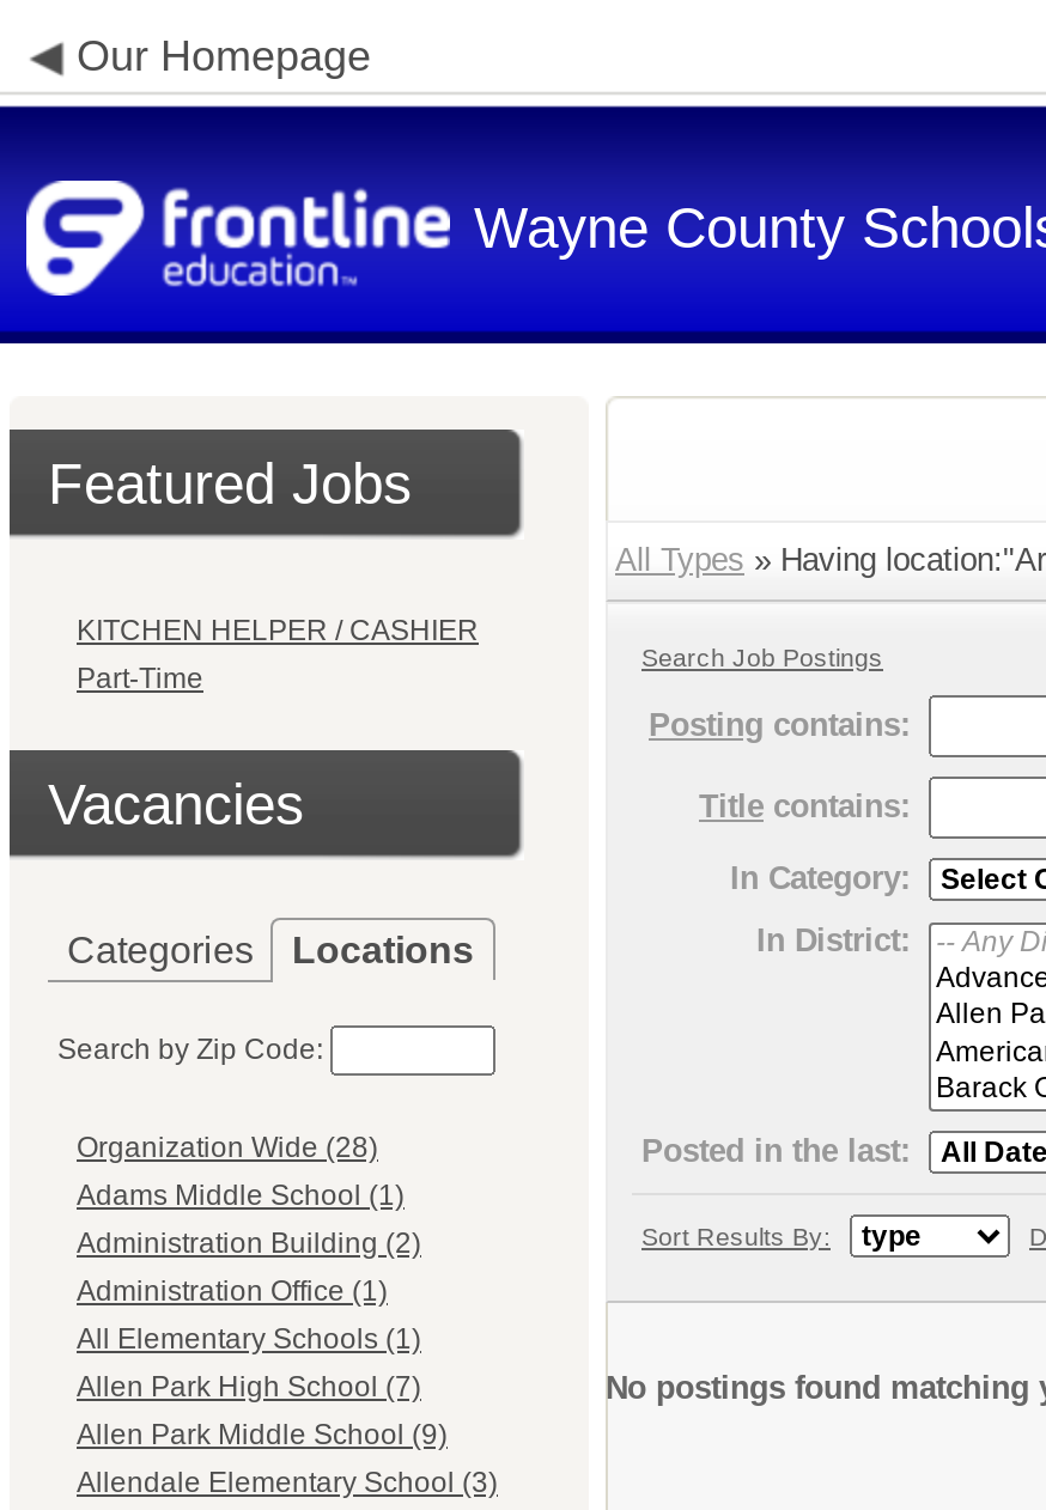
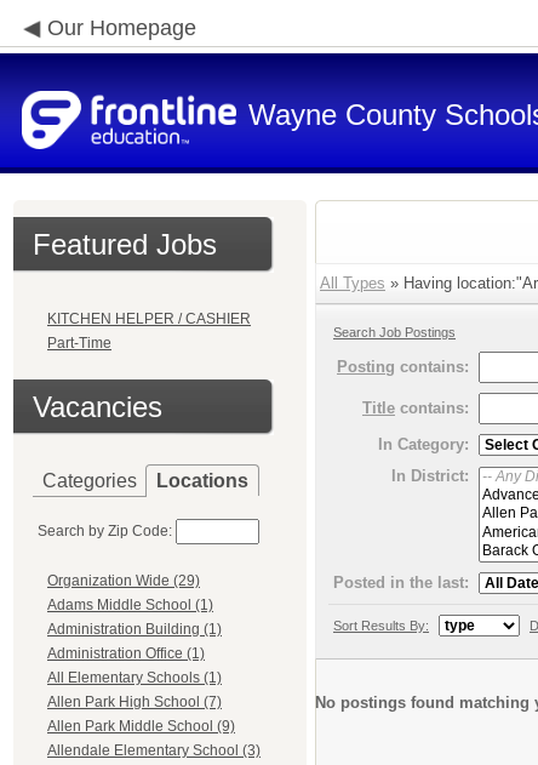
- Organization Wide (28)
+ Organization Wide (29)

- Administration Building (2)
+ Administration Building (1)
